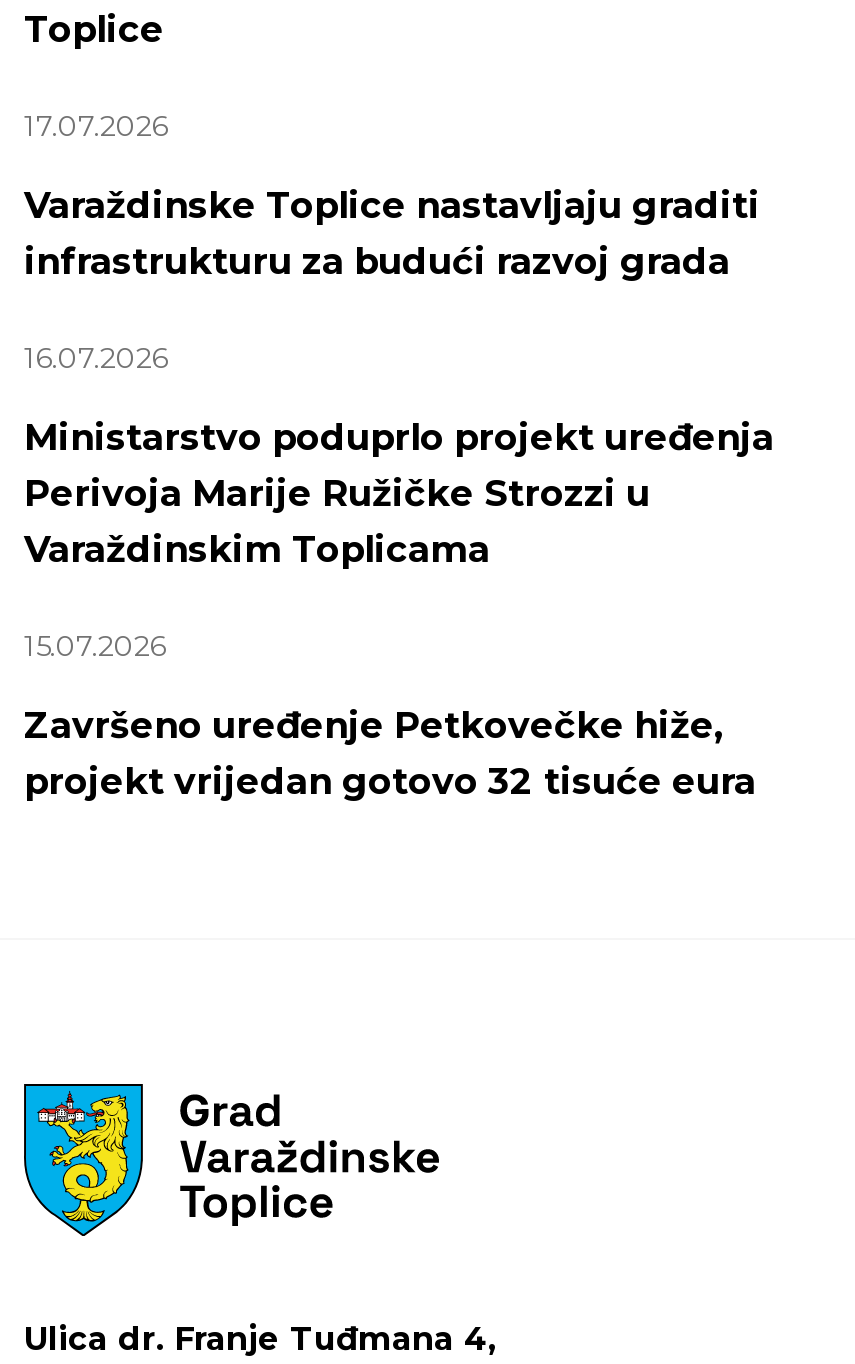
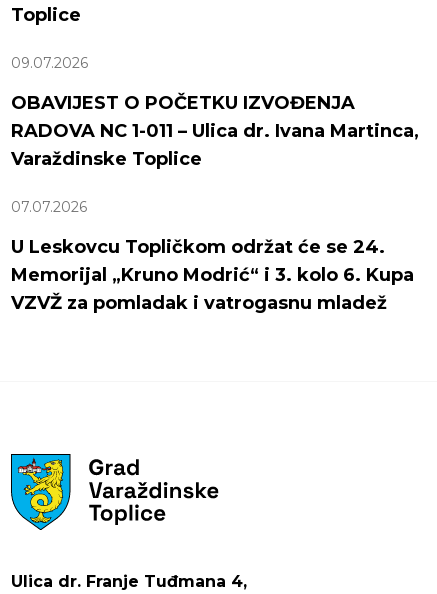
- 17.07.2026
- Varaždinske Toplice nastavljaju graditi
- infrastrukturu za budući razvoj grada
- 16.07.2026
- Ministarstvo poduprlo projekt uređenja
- Perivoja Marije Ružičke Strozzi u
- Varaždinskim Toplicama
- 15.07.2026
- Završeno uređenje Petkovečke hiže,
- projekt vrijedan gotovo 32 tisuće eura
+ 09.07.2026
+ OBAVIJEST O POČETKU IZVOĐENJA
+ RADOVA NC 1-011 – Ulica dr. Ivana Martinca,
+ Varaždinske Toplice
+ 07.07.2026
+ U Leskovcu Topličkom održat će se 24.
+ Memorijal „Kruno Modrić“ i 3. kolo 6. Kupa
+ VZVŽ za pomladak i vatrogasnu mladež
